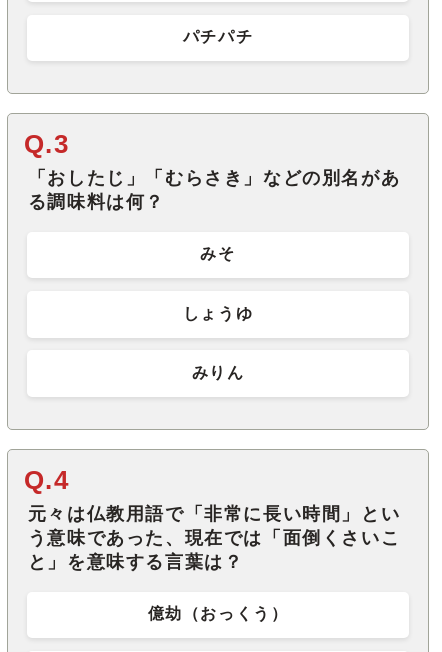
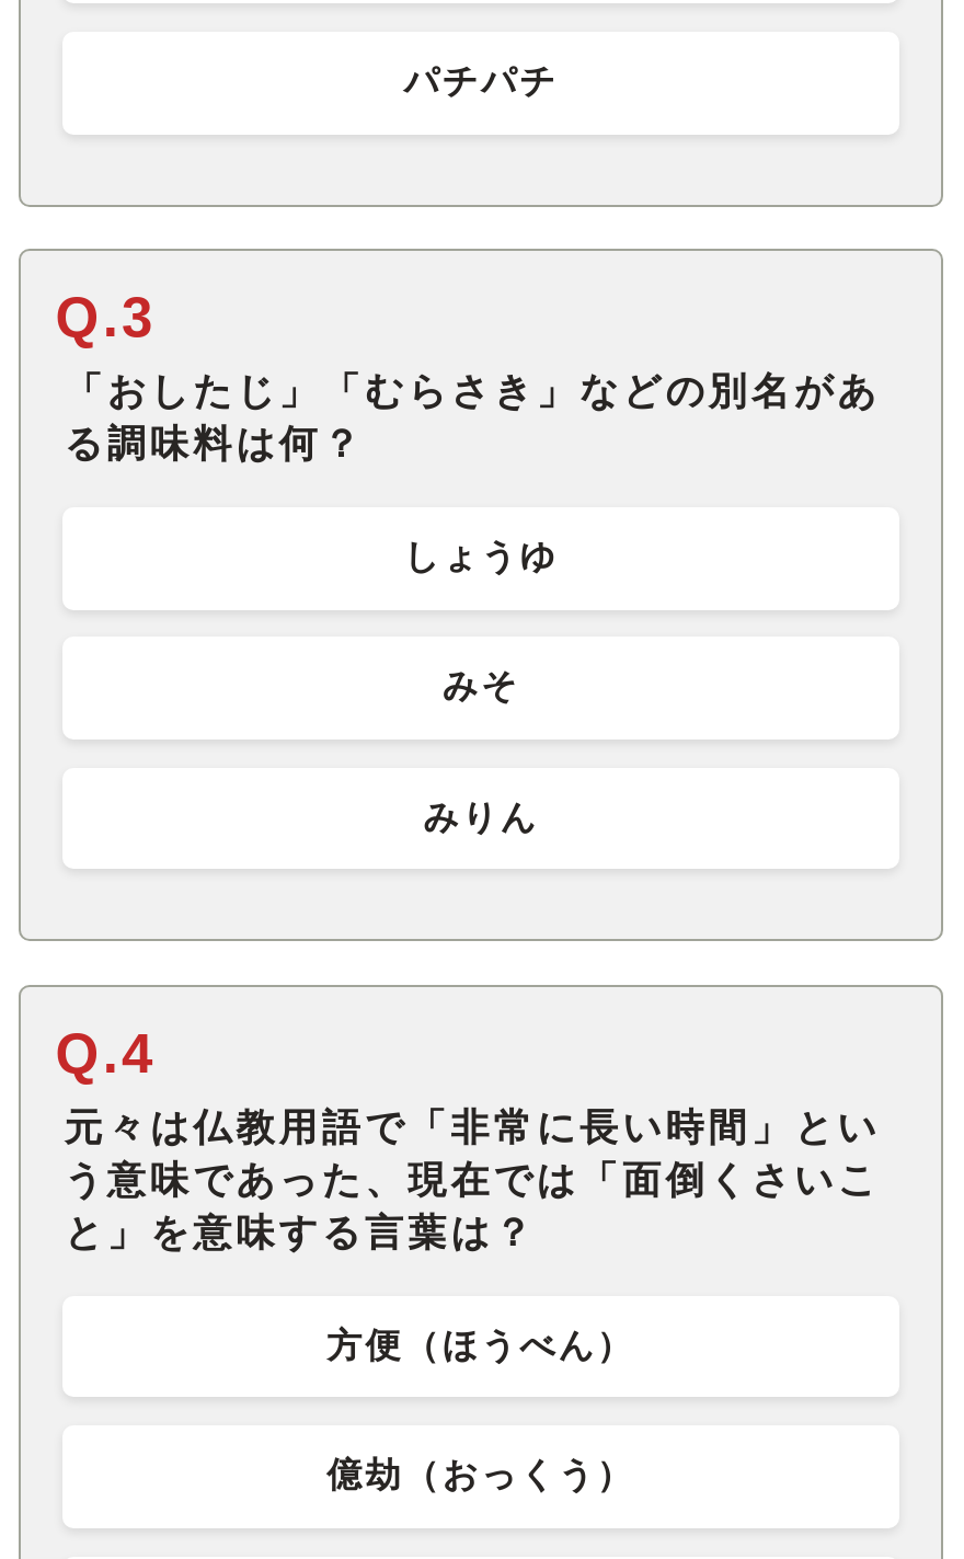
moved up: しょうゆ

+ 方便（ほうべん）
